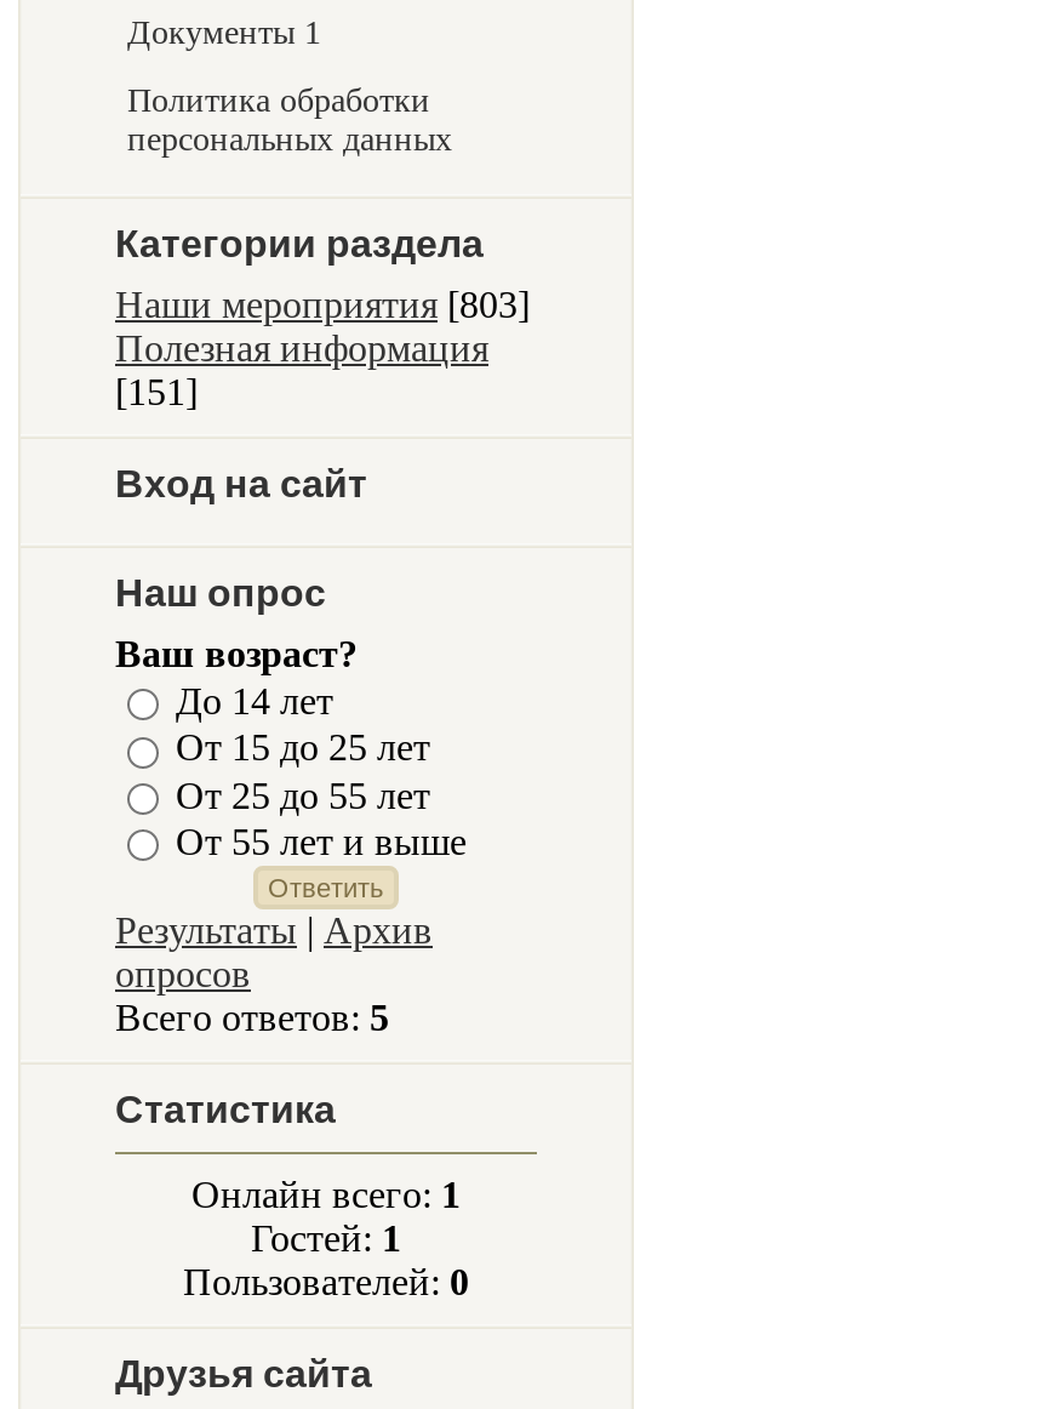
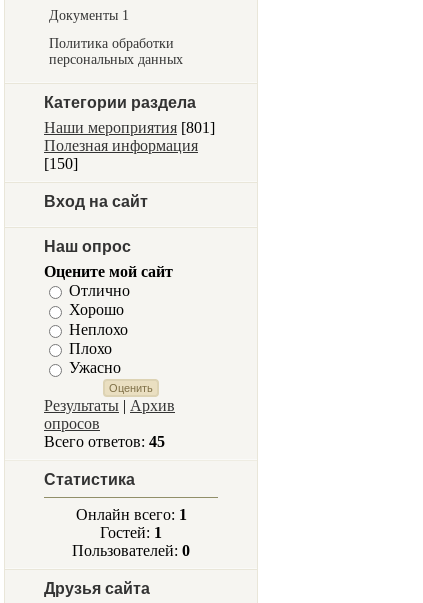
- Наши мероприятия [803]
+ Наши мероприятия [801]

- [151]
+ [150]

- Ваш возраст?
- До 14 лет
- От 15 до 25 лет
- От 25 до 55 лет
- От 55 лет и выше
+ Оцените мой сайт
+ Отлично
+ Хорошо
+ Неплохо
+ Плохо
+ Ужасно

- Всего ответов: 5
+ Всего ответов: 45
